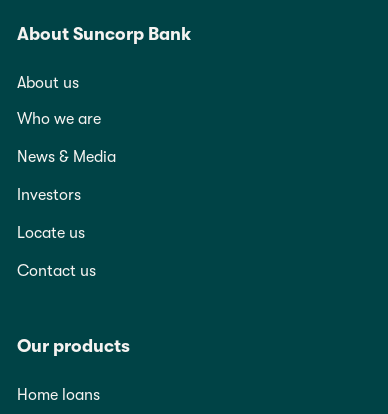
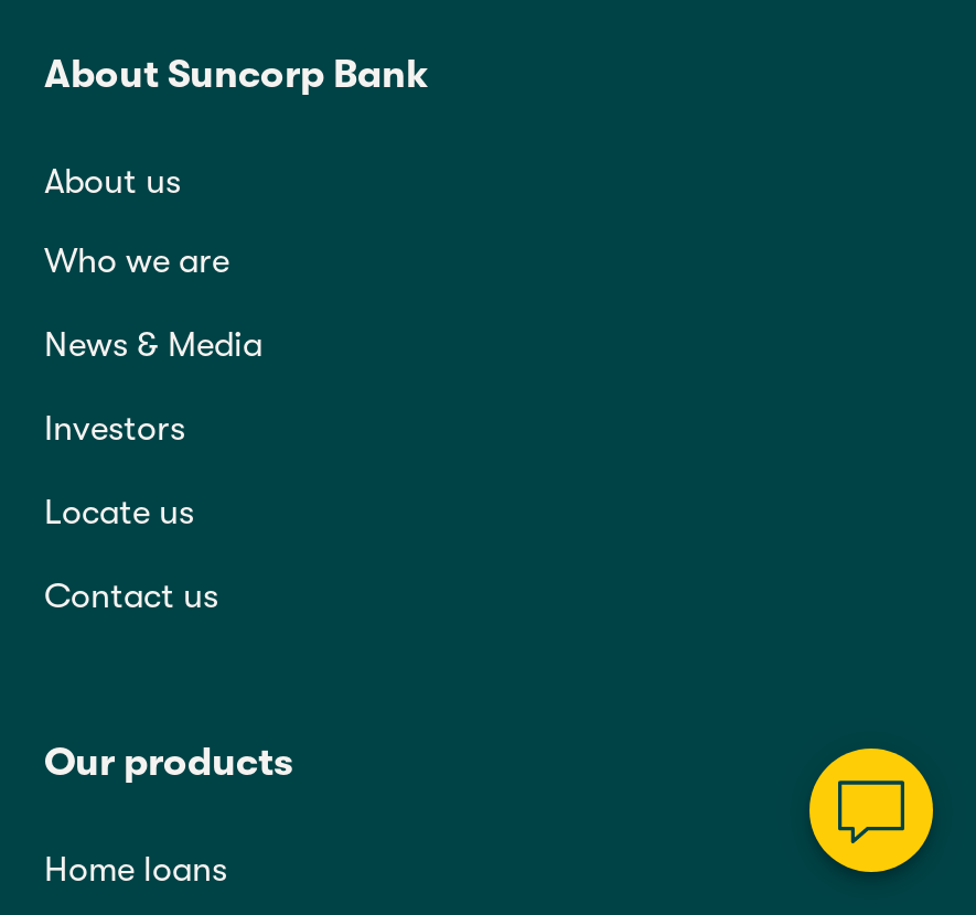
+ [image]
